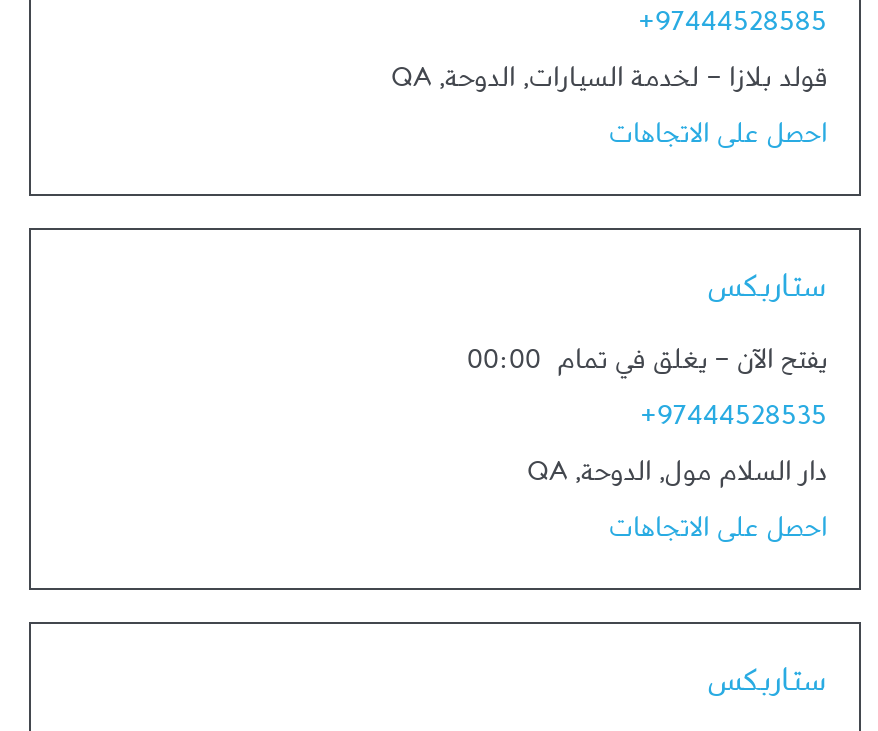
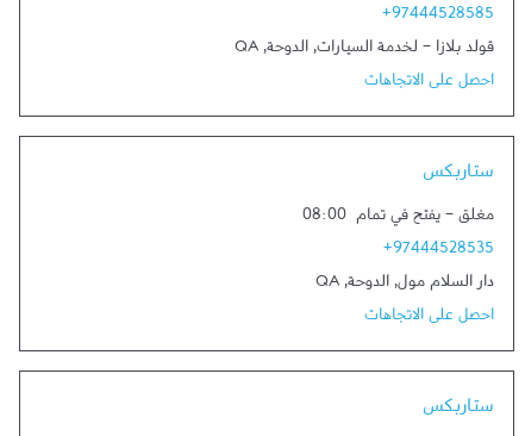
- يفتح الآن - يغلق في تمام 00:00
+ مغلق - يفتح في تمام 08:00
